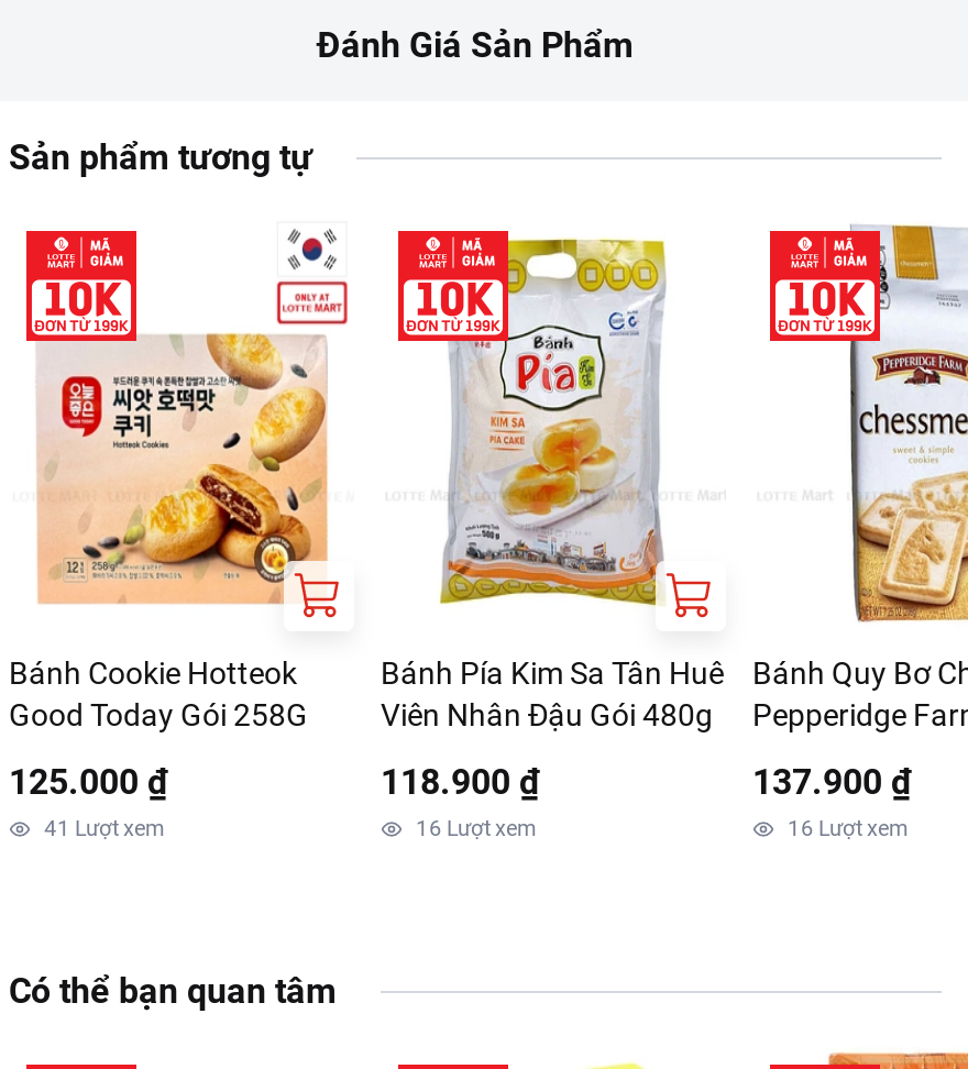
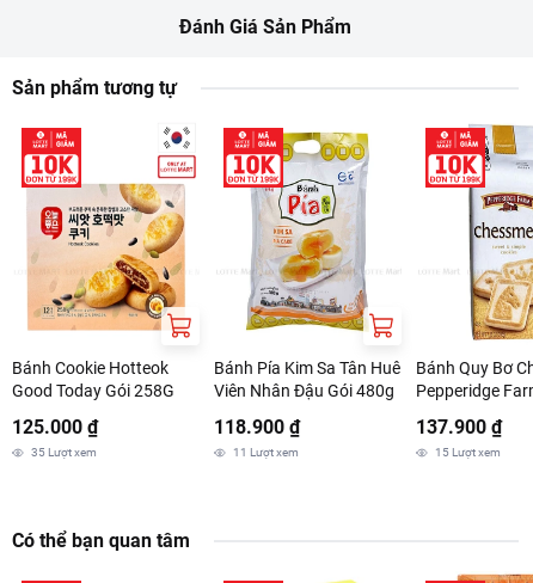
- 41 Lượt xem
+ 35 Lượt xem

- 16 Lượt xem
+ 11 Lượt xem

- 16 Lượt xem
+ 15 Lượt xem
